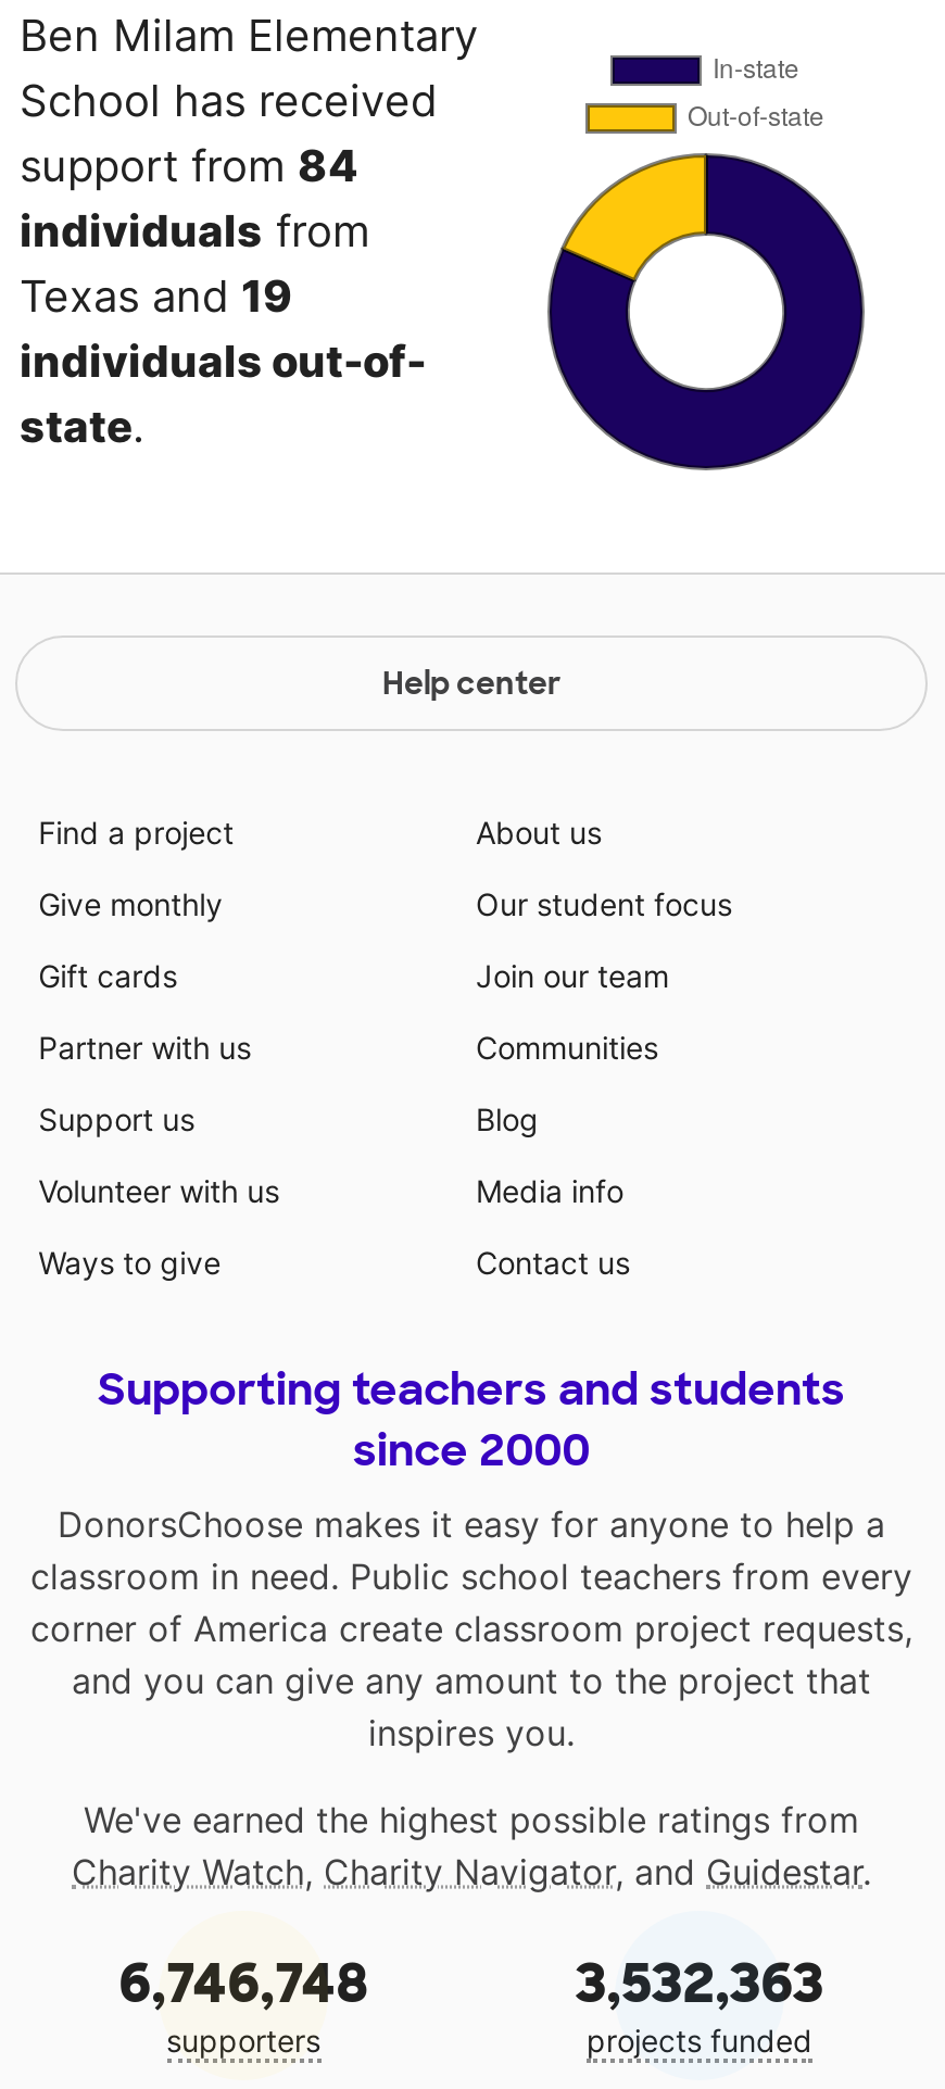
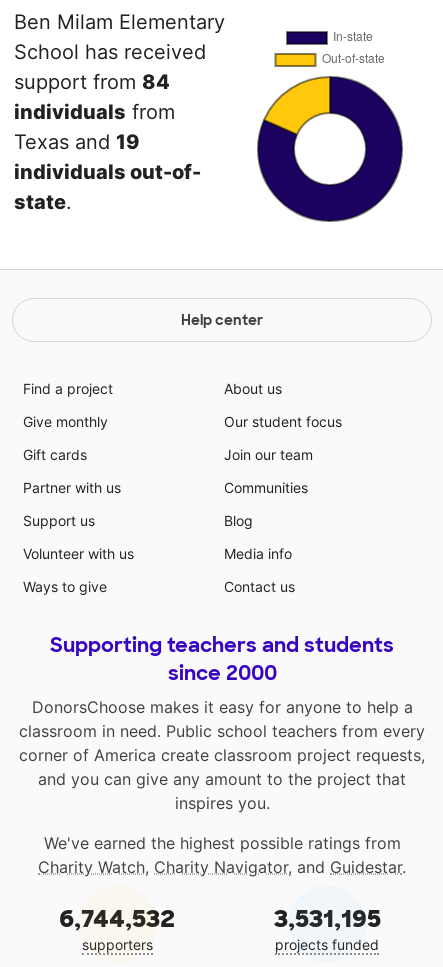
- 6,746,748
+ 6,744,532

- 3,532,363
+ 3,531,195
